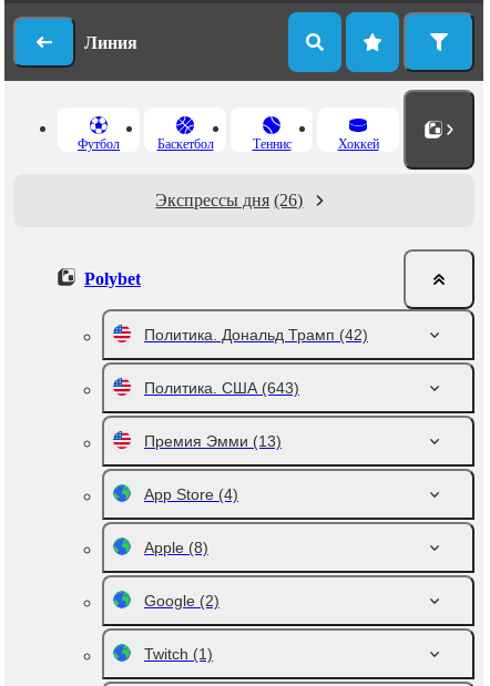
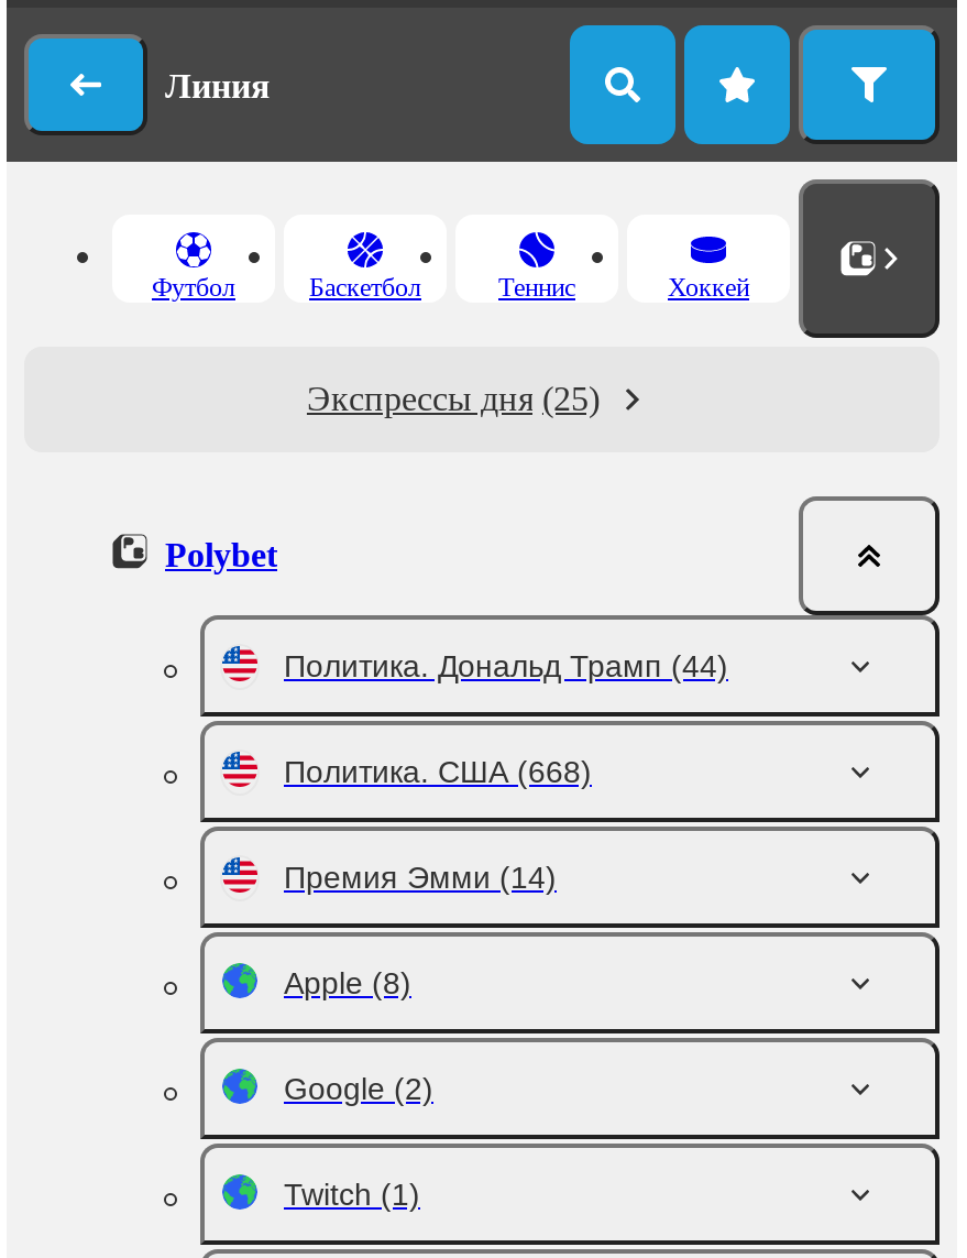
- Экспрессы дня (26)
+ Экспрессы дня (25)

- Политика. Дональд Трамп (42)
- Политика. США (643)
- Премия Эмми (13)
- App Store (4)
+ Политика. Дональд Трамп (44)
+ Политика. США (668)
+ Премия Эмми (14)
